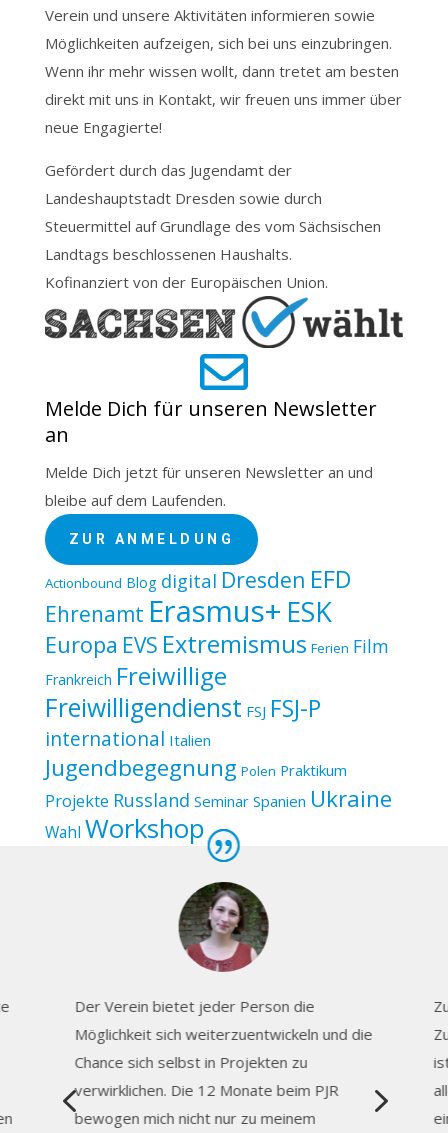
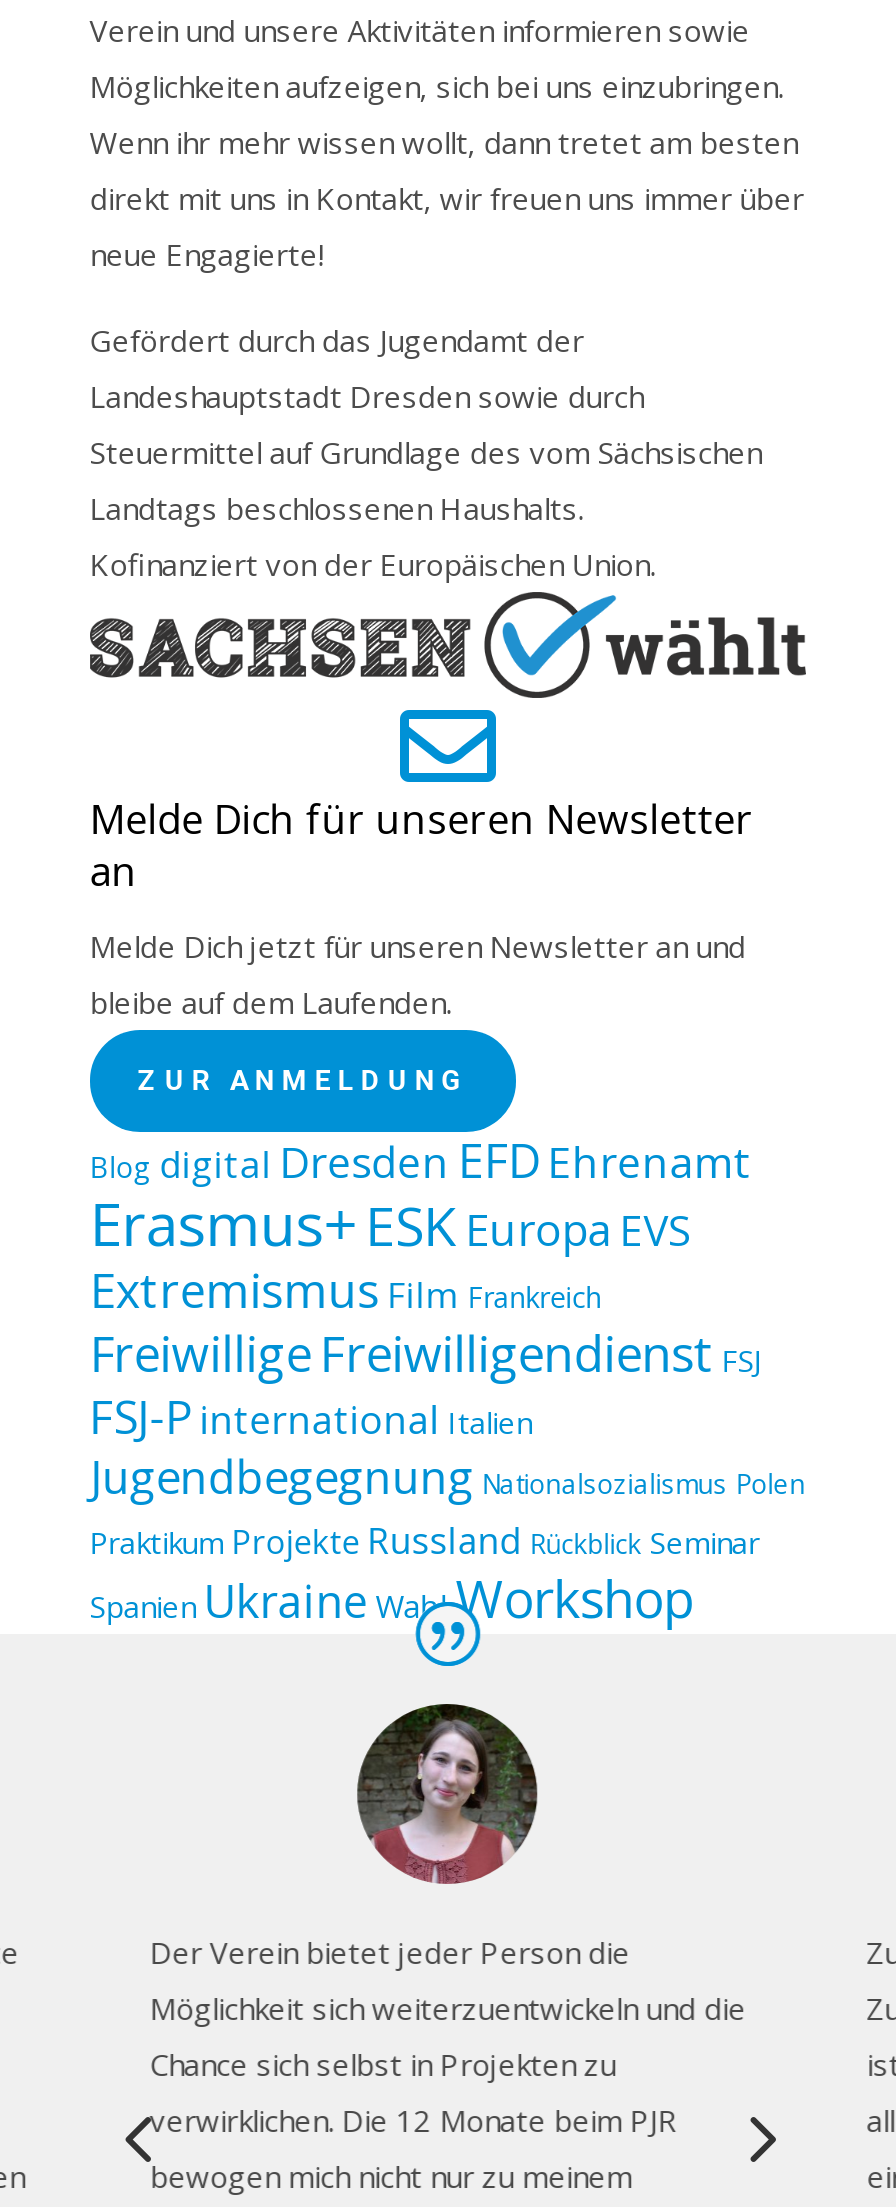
- Actionbound Blog digital Dresden EFD
- Ehrenamt Erasmus+ ESK
- Europa EVS Extremismus Ferien Film
- Frankreich Freiwillige
- Freiwilligendienst FSJ FSJ-P
- international Italien
- Jugendbegegnung Polen Praktikum
- Projekte Russland Seminar Spanien Ukraine
- Wahl Workshop
+ Blog digital Dresden EFD Ehrenamt
+ Erasmus+ ESK Europa EVS
+ Extremismus Film Frankreich
+ Freiwillige Freiwilligendienst FSJ
+ FSJ-P international Italien
+ Jugendbegegnung Nationalsozialismus Polen
+ Praktikum Projekte Russland Rückblick Seminar
+ Spanien Ukraine Wahl Workshop
